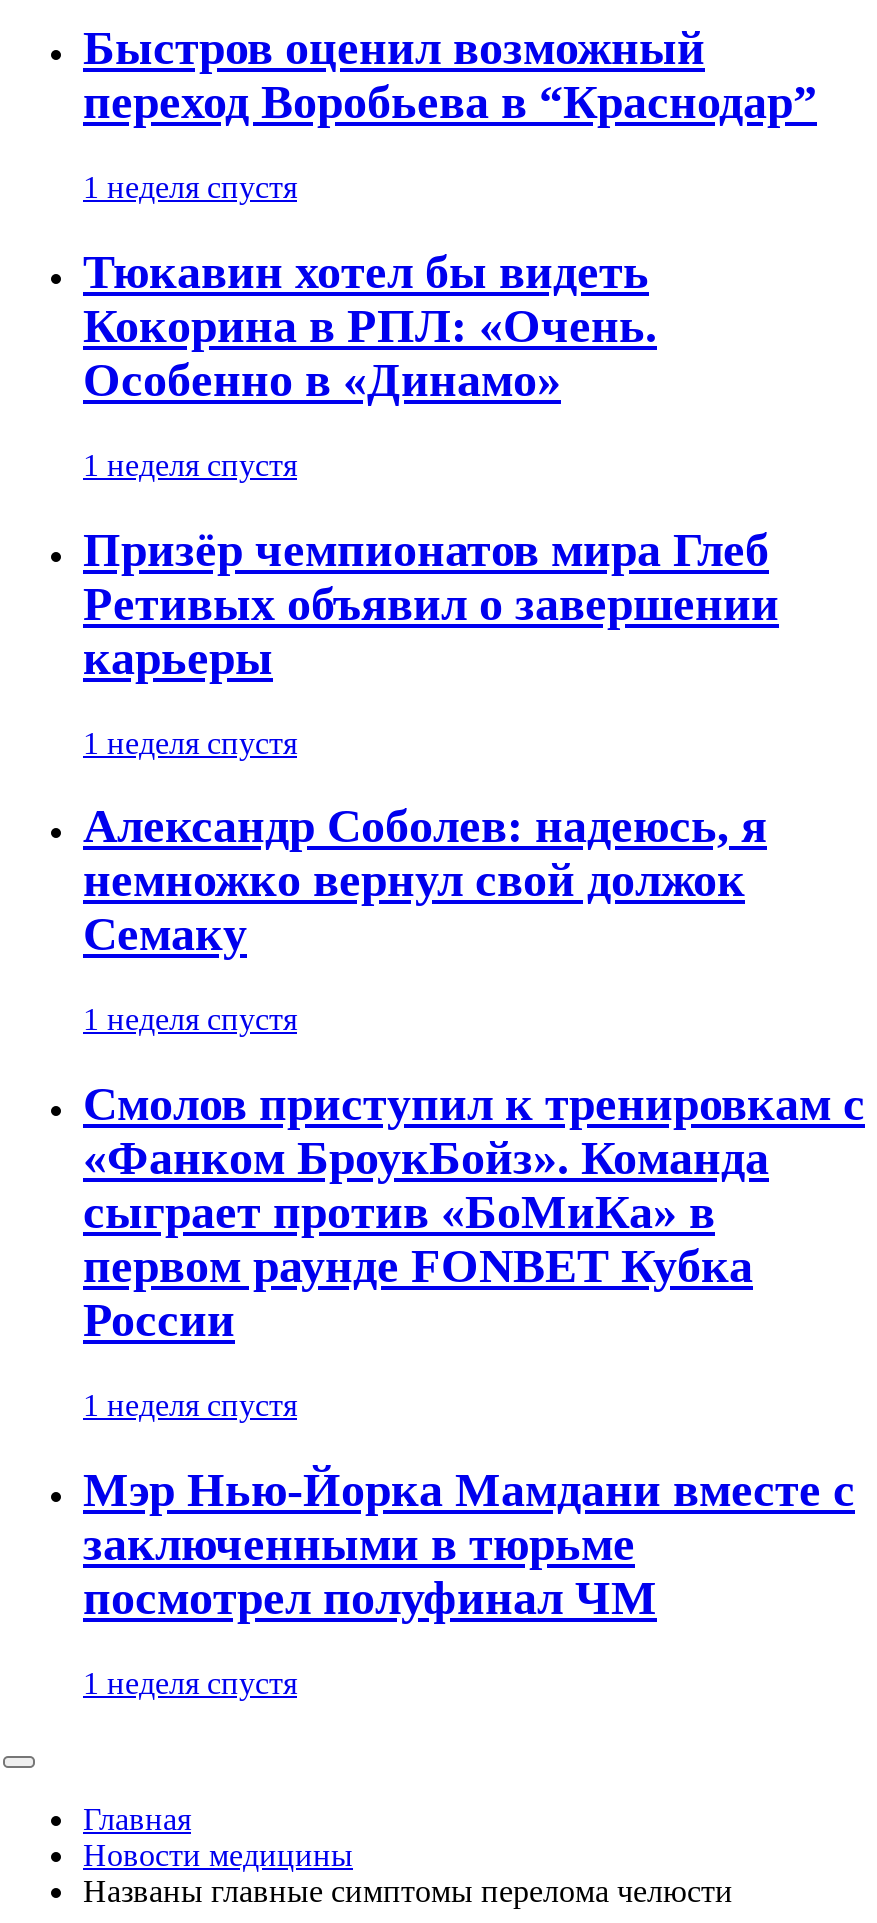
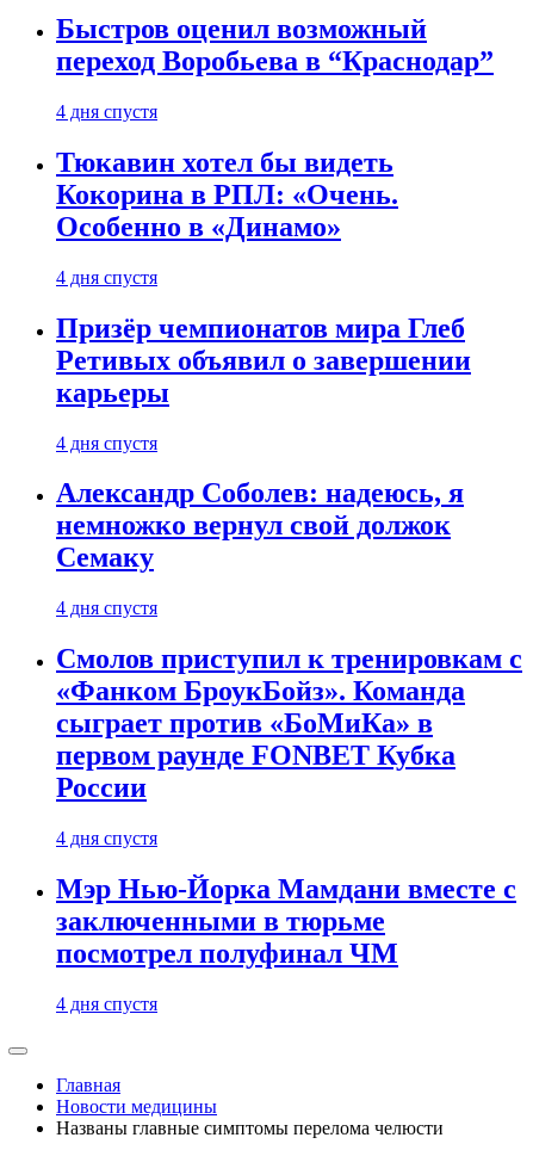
- 1 неделя спустя
+ 4 дня спустя

- 1 неделя спустя
+ 4 дня спустя

- 1 неделя спустя
+ 4 дня спустя

- 1 неделя спустя
+ 4 дня спустя

- 1 неделя спустя
+ 4 дня спустя

- 1 неделя спустя
+ 4 дня спустя
